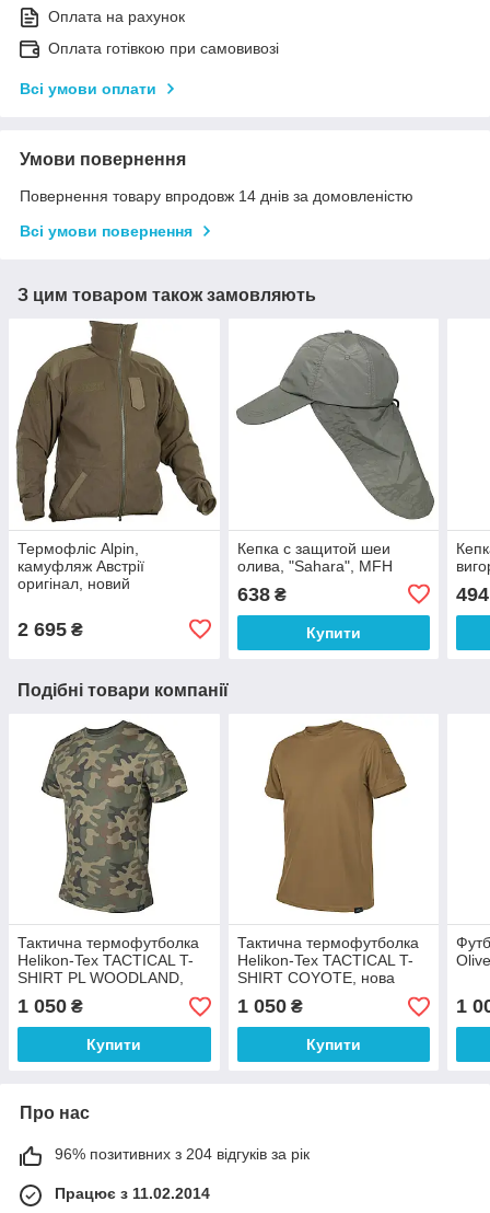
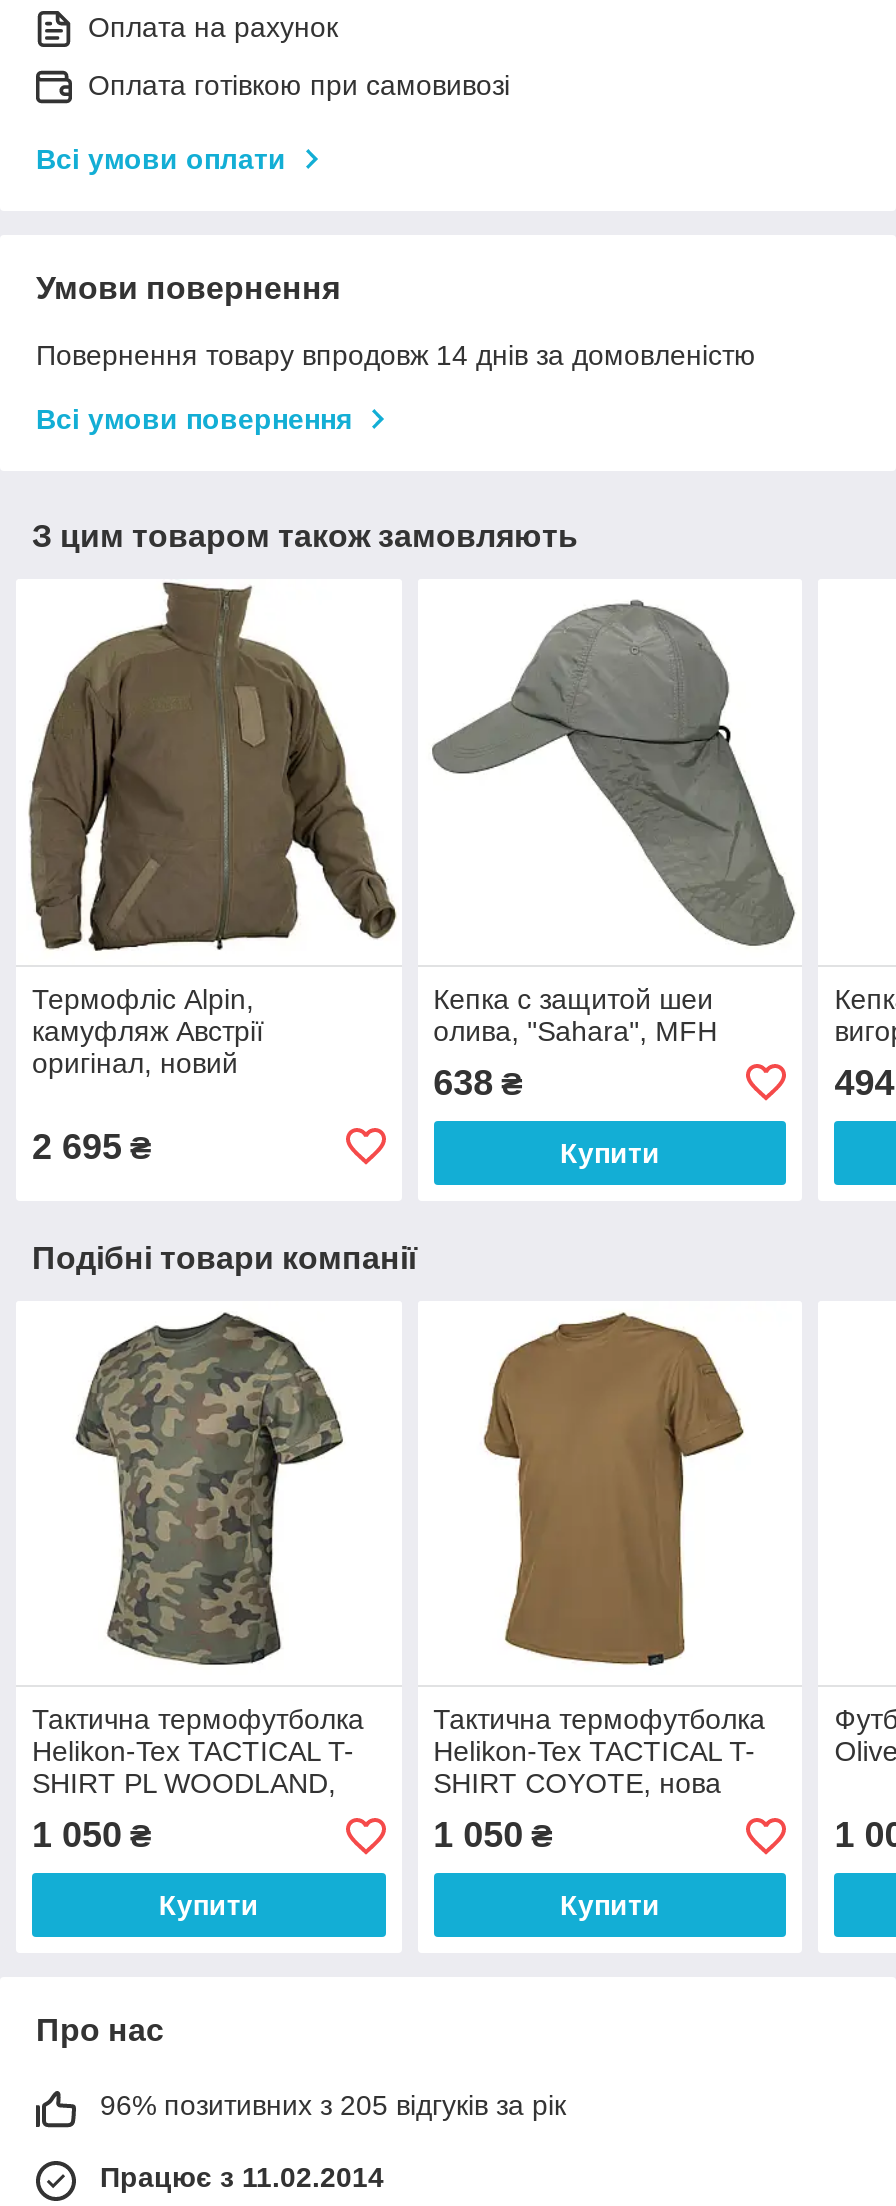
- 96% позитивних з 204 відгуків за рік
+ 96% позитивних з 205 відгуків за рік
